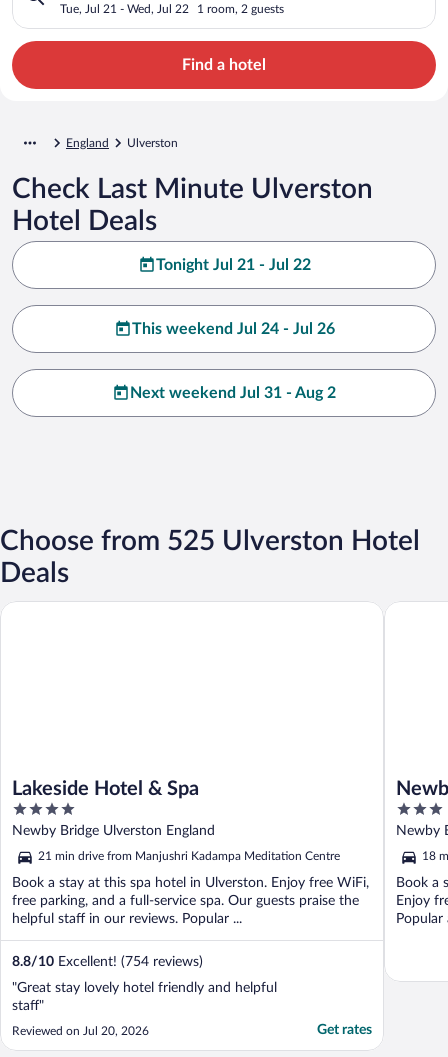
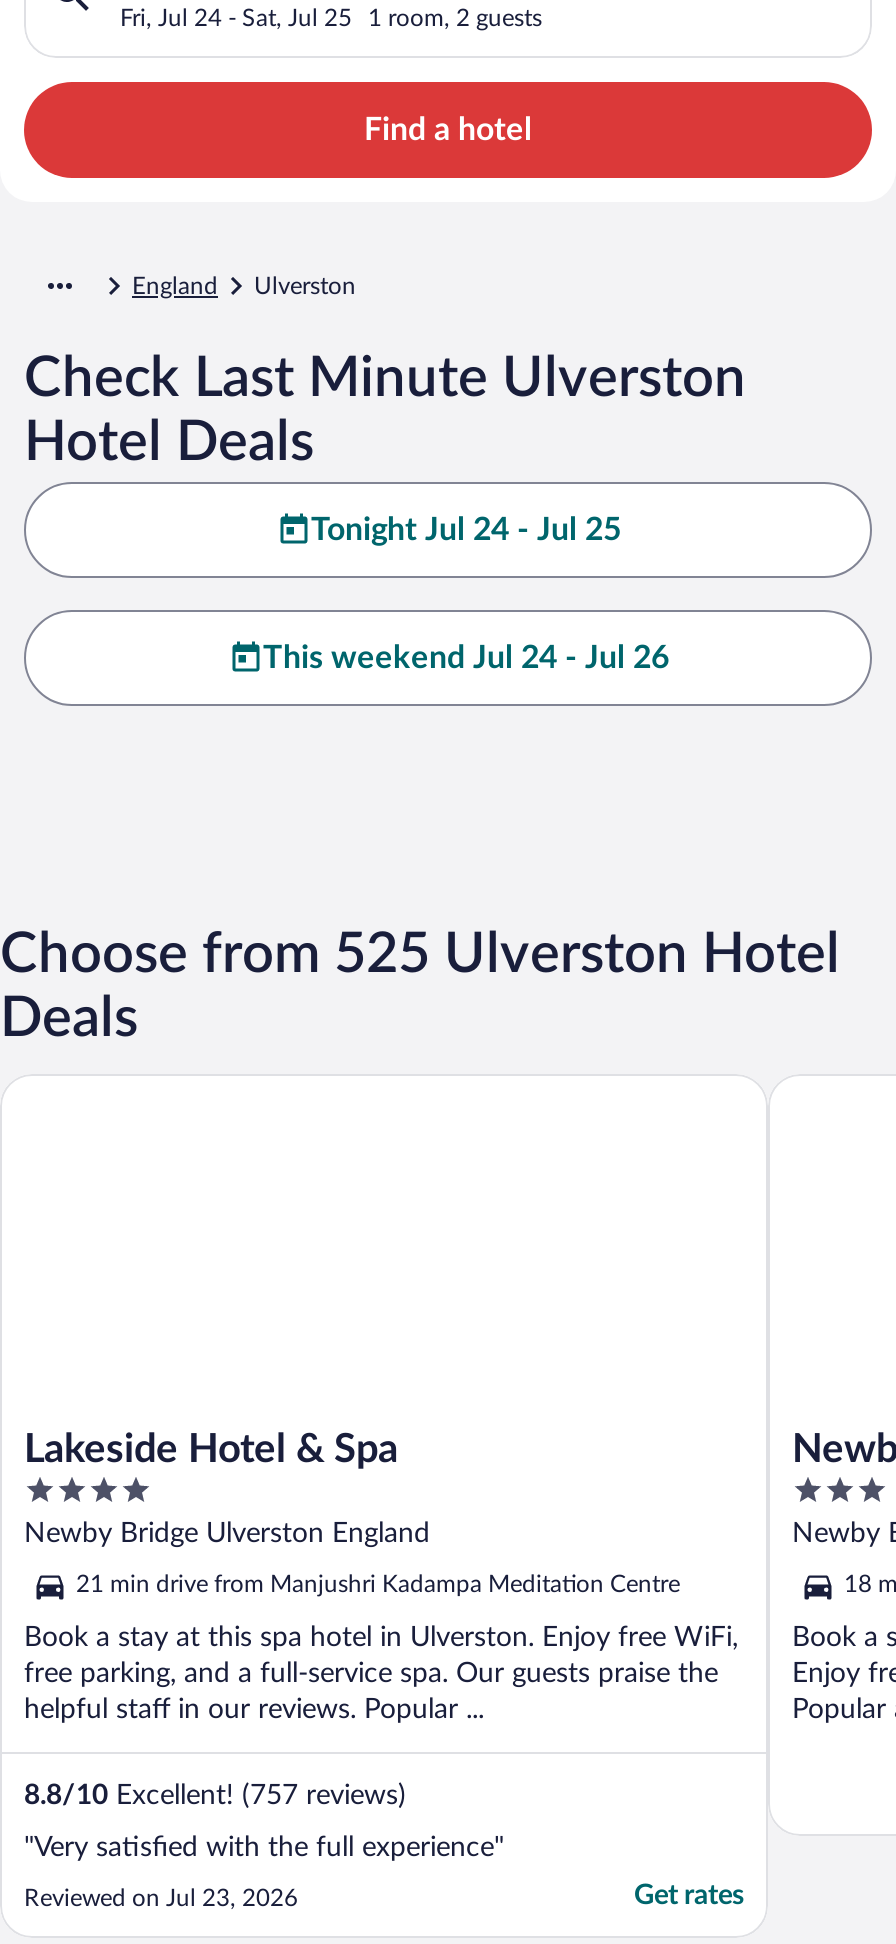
- Tue, Jul 21 - Wed, Jul 22
+ Fri, Jul 24 - Sat, Jul 25

- Tonight Jul 21 - Jul 22
+ Tonight Jul 24 - Jul 25

- Next weekend Jul 31 - Aug 2

- 8.8/10 Excellent! (754 reviews)
+ 8.8/10 Excellent! (757 reviews)

- "Great stay lovely hotel friendly and helpful
- staff"
+ "Very satisfied with the full experience"

- Reviewed on Jul 20, 2026
+ Reviewed on Jul 23, 2026
